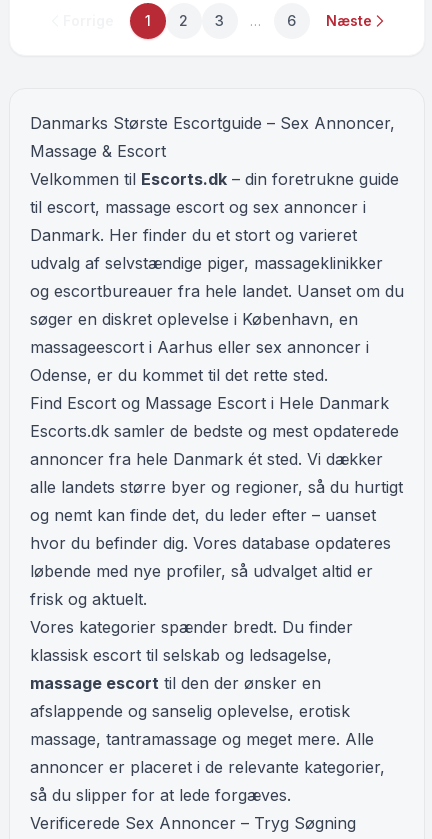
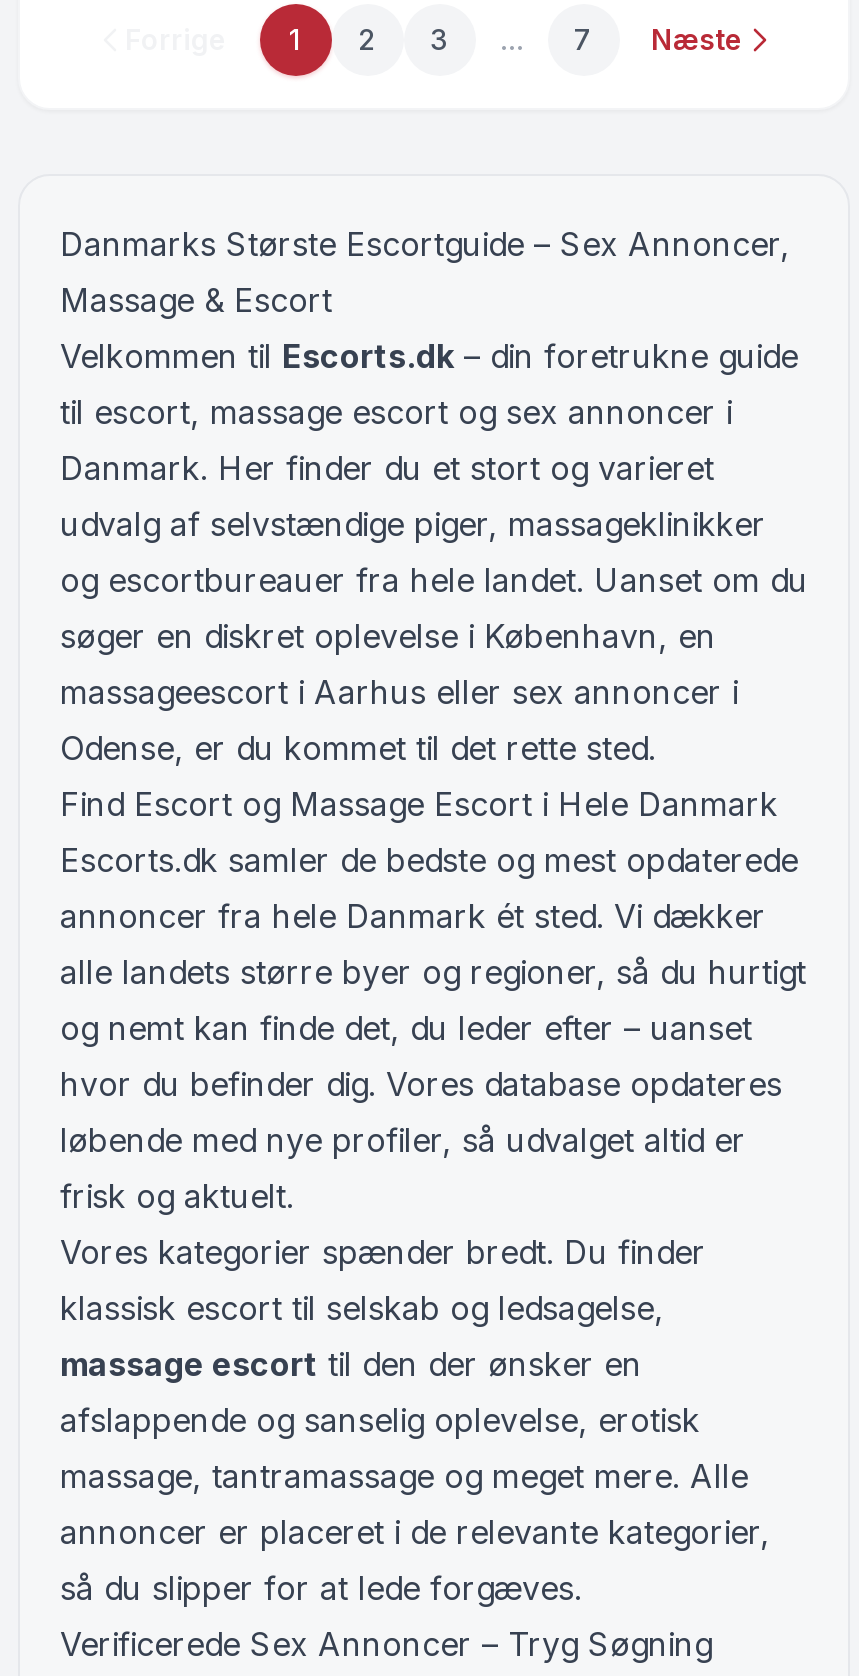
- 6
+ 7
